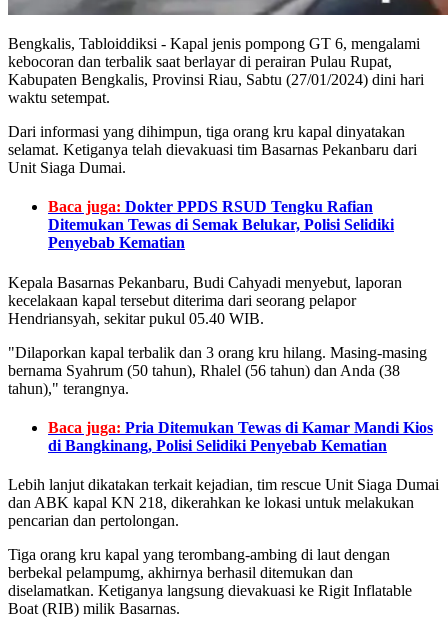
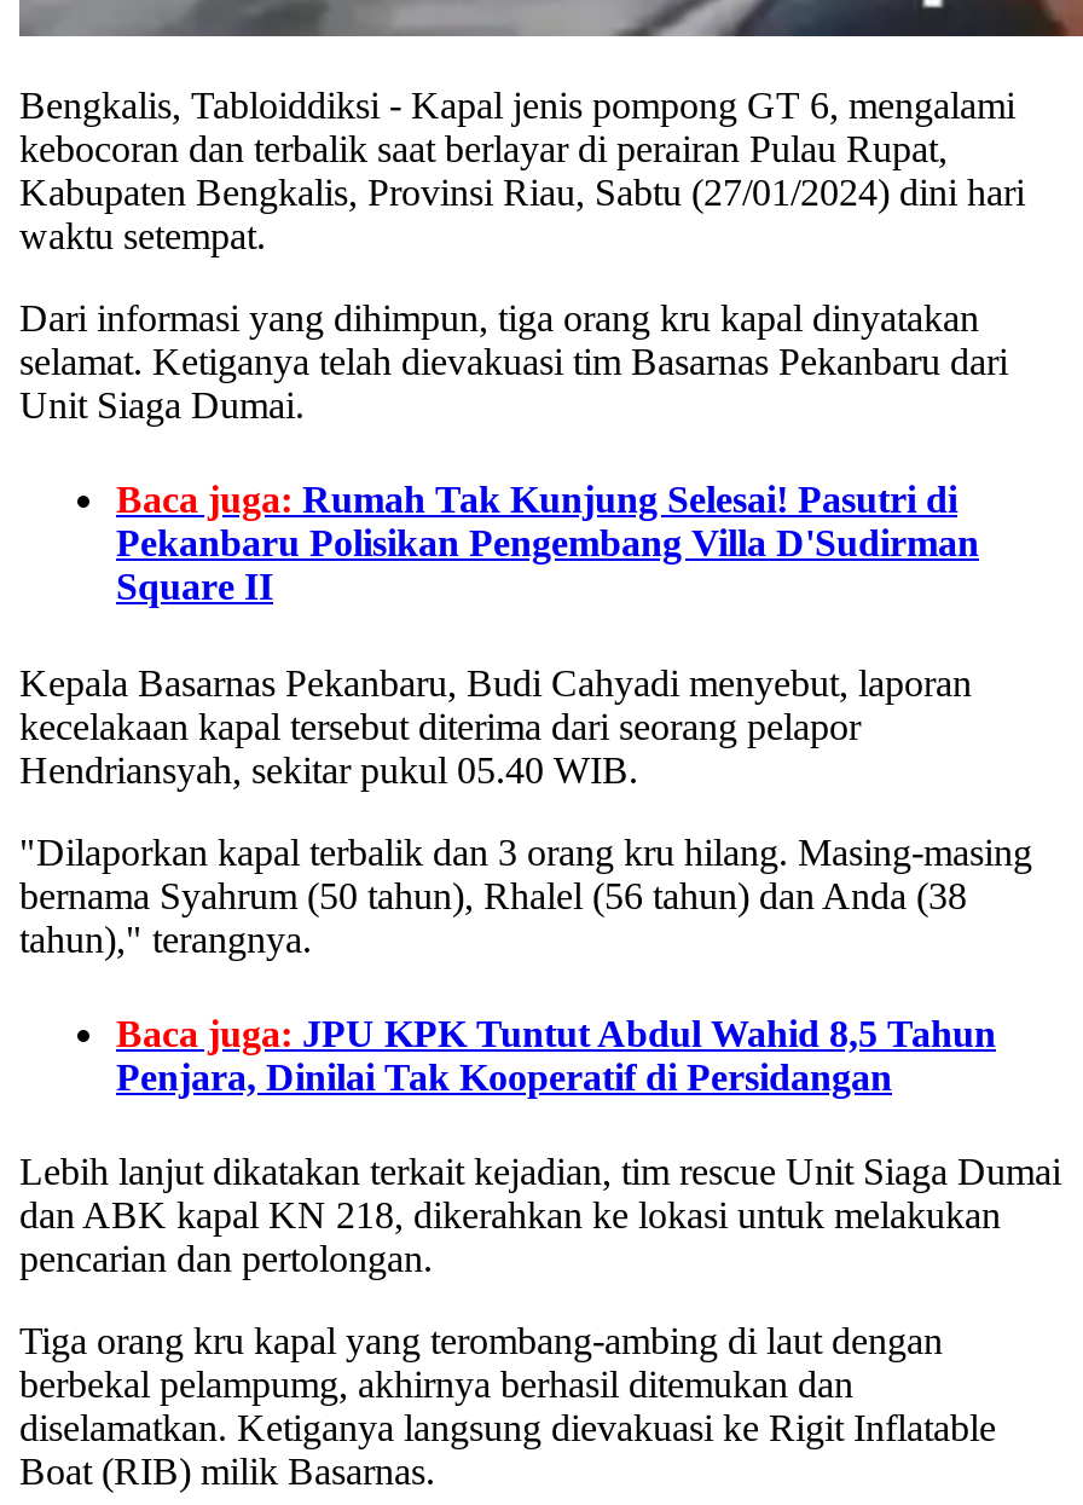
- Baca juga: Dokter PPDS RSUD Tengku Rafian
- Ditemukan Tewas di Semak Belukar, Polisi Selidiki
- Penyebab Kematian
+ Baca juga: Rumah Tak Kunjung Selesai! Pasutri di
+ Pekanbaru Polisikan Pengembang Villa D'Sudirman
+ Square II

- Baca juga: Pria Ditemukan Tewas di Kamar Mandi Kios
- di Bangkinang, Polisi Selidiki Penyebab Kematian
+ Baca juga: JPU KPK Tuntut Abdul Wahid 8,5 Tahun
+ Penjara, Dinilai Tak Kooperatif di Persidangan
